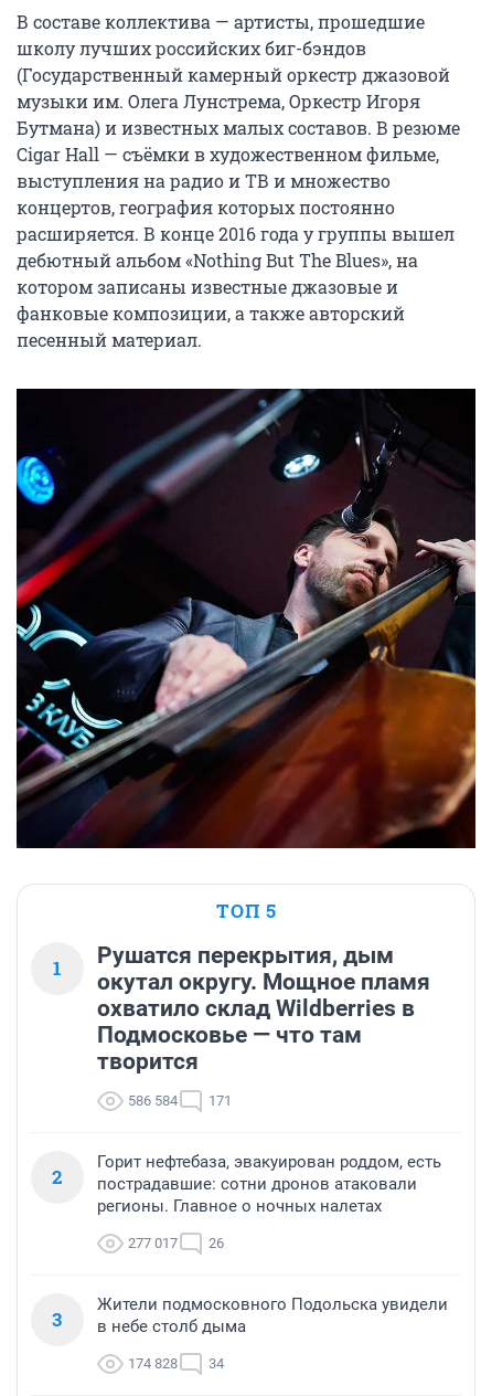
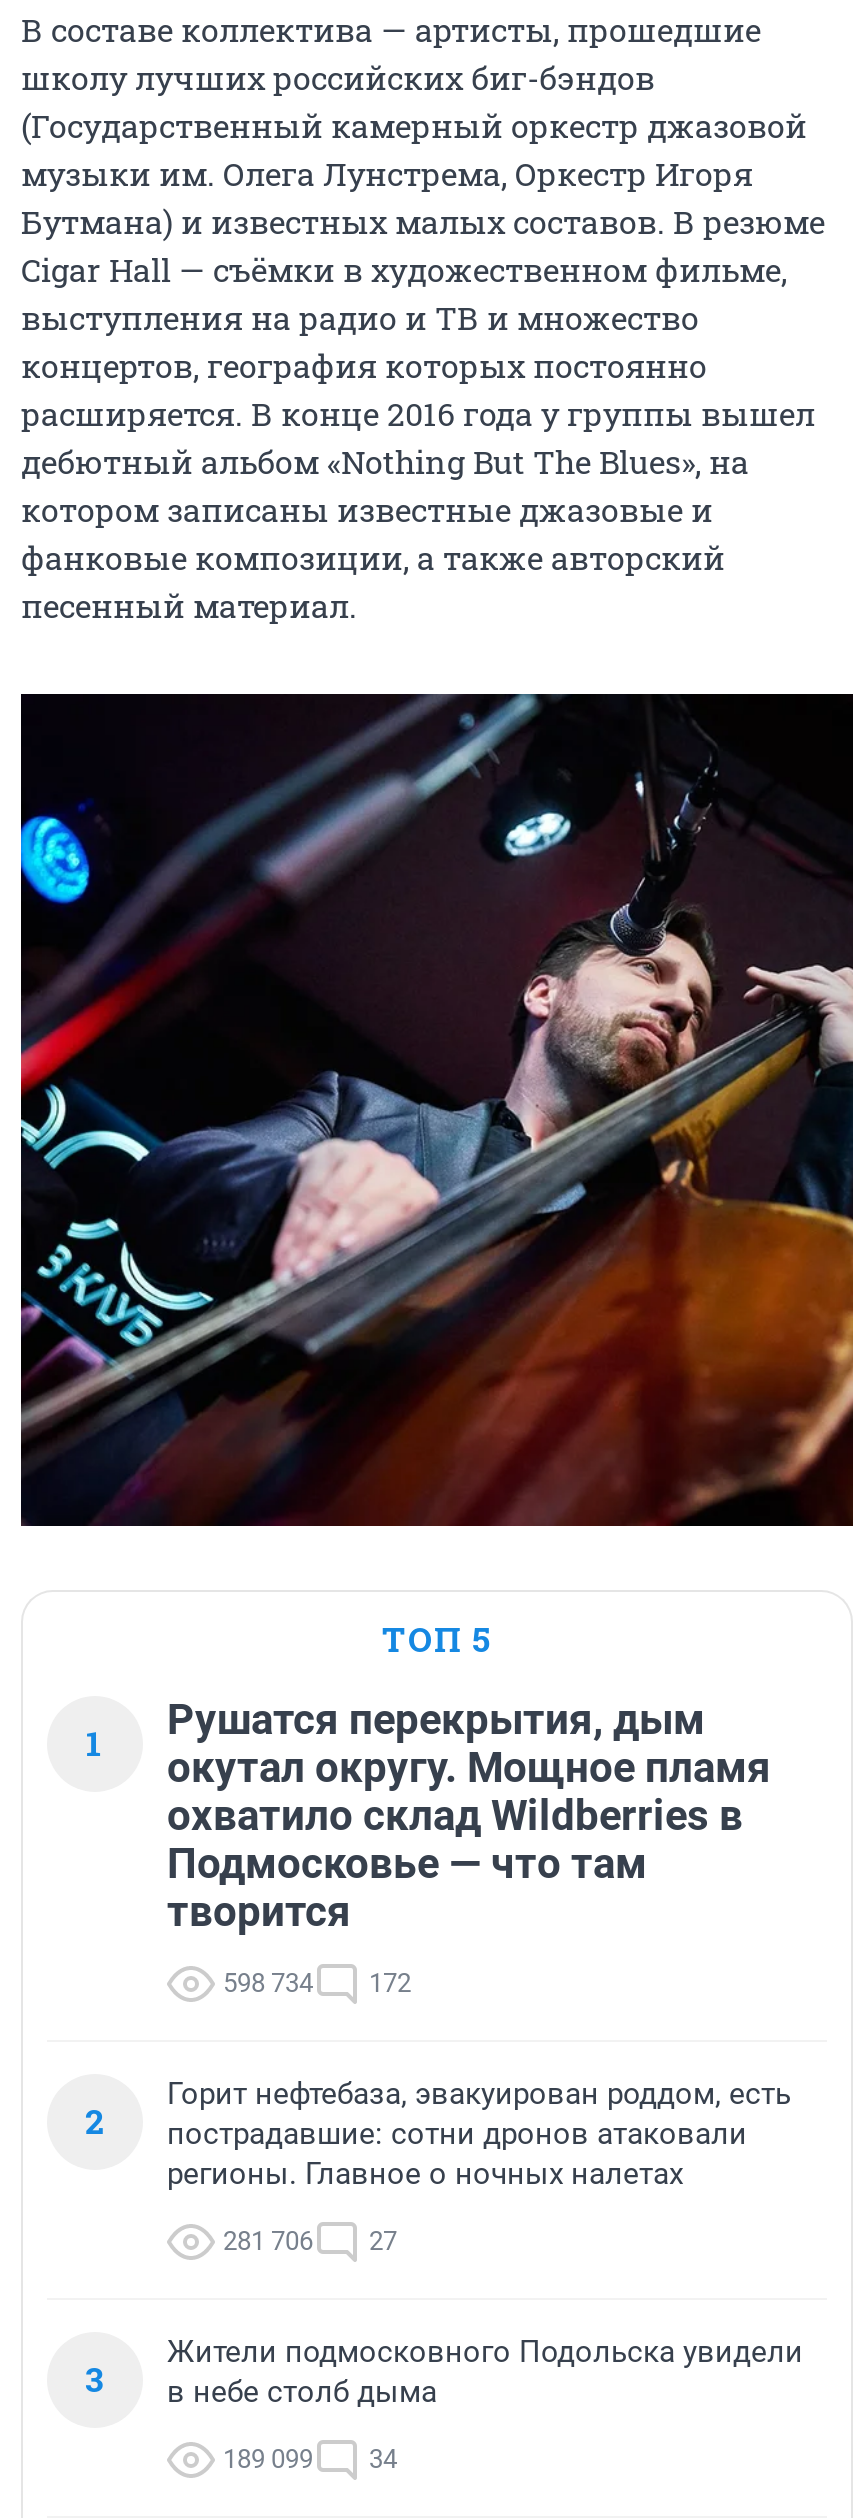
- 586 584
+ 598 734

- 171
+ 172

- 277 017
+ 281 706

- 26
+ 27

- 174 828 34
+ 189 099 34
